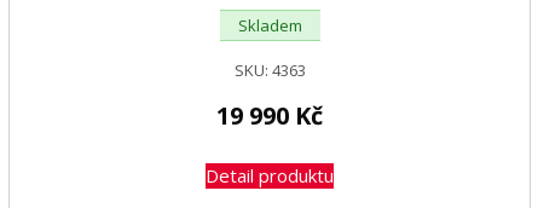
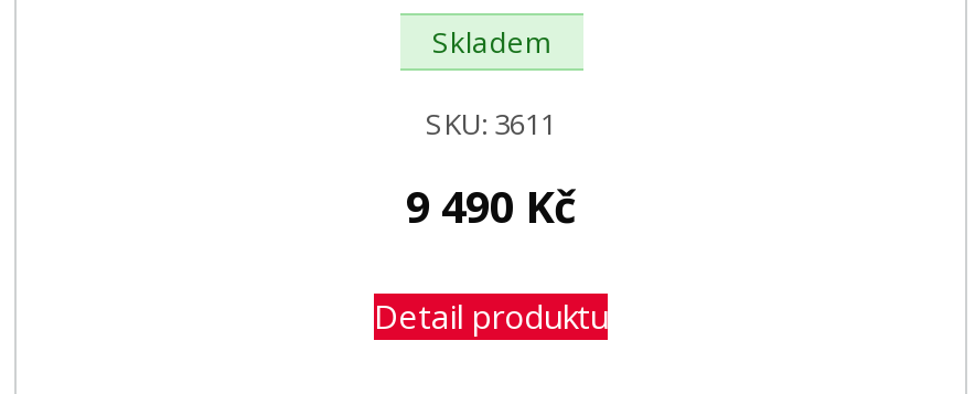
- SKU: 4363
+ SKU: 3611

- 19 990 Kč
+ 9 490 Kč
